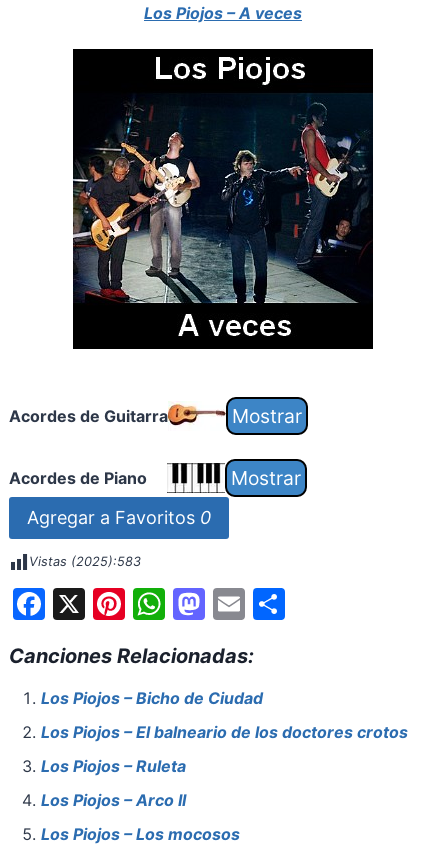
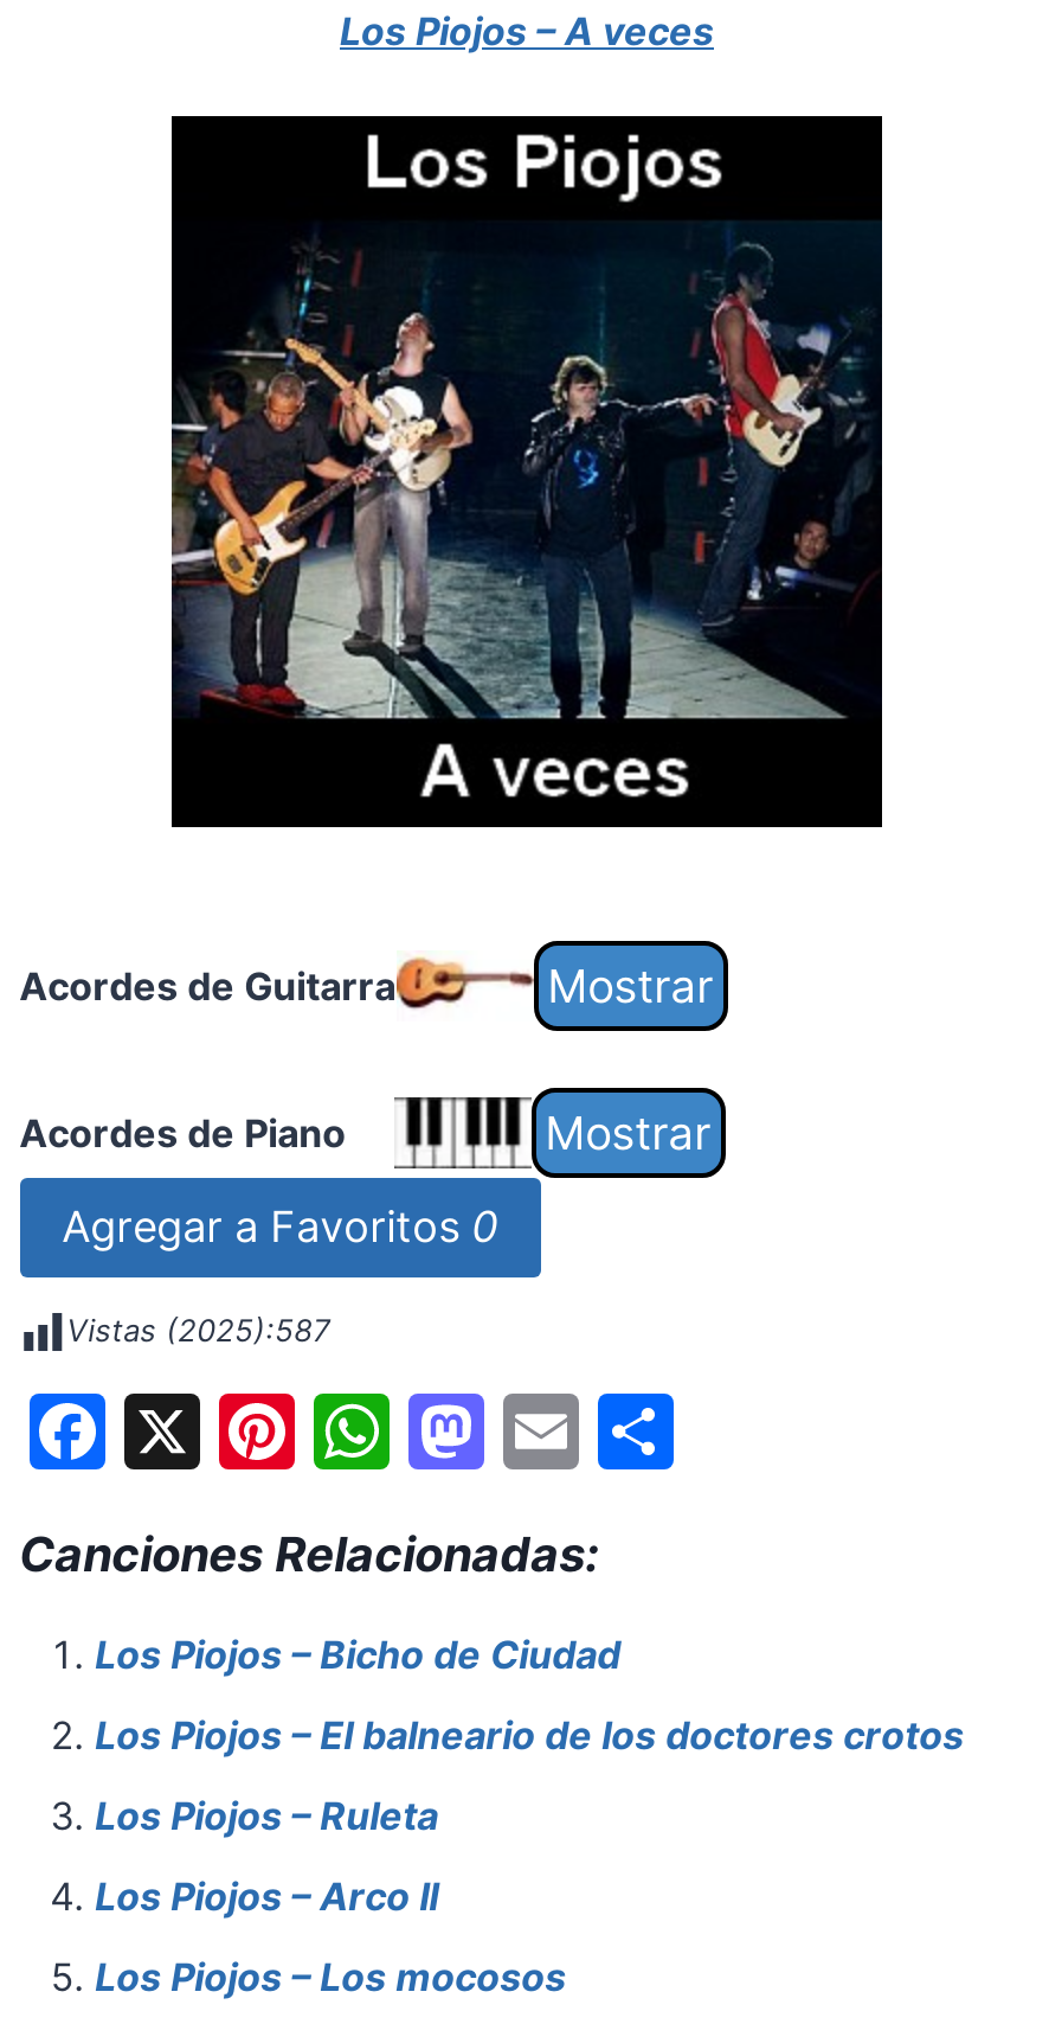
- Vistas (2025):583
+ Vistas (2025):587
